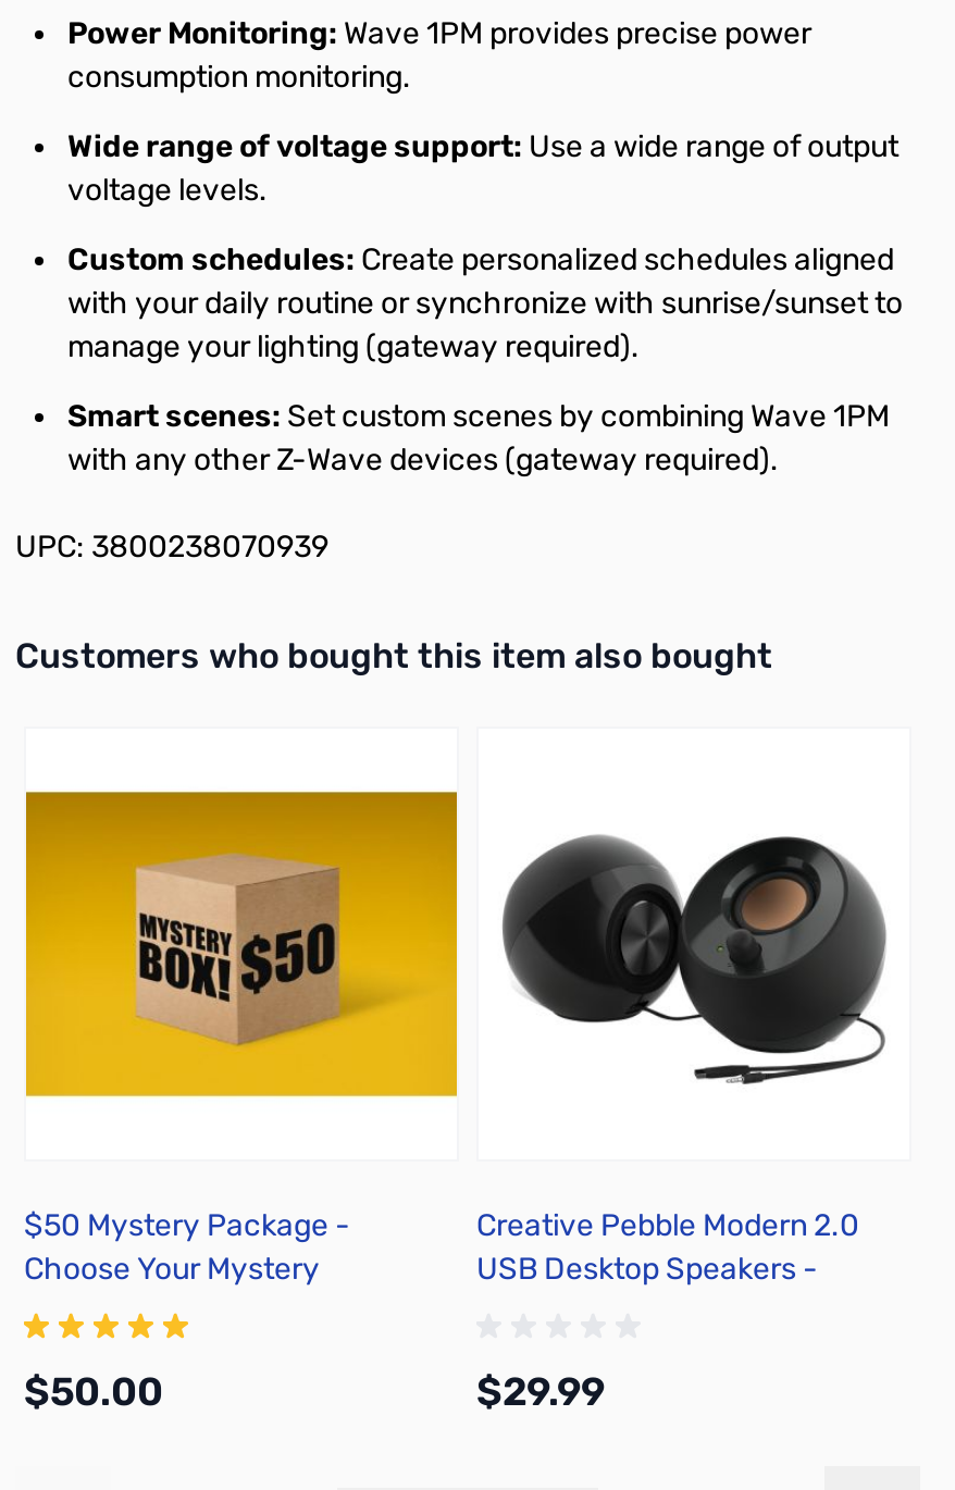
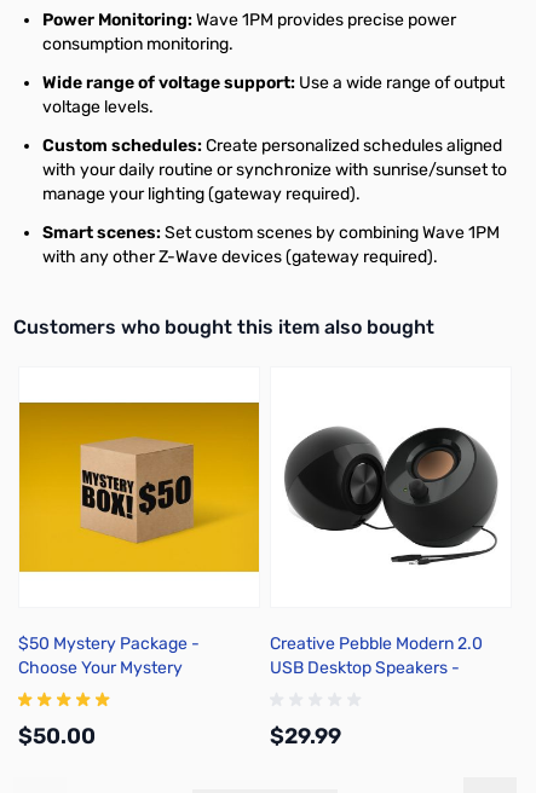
- UPC: 3800238070939
